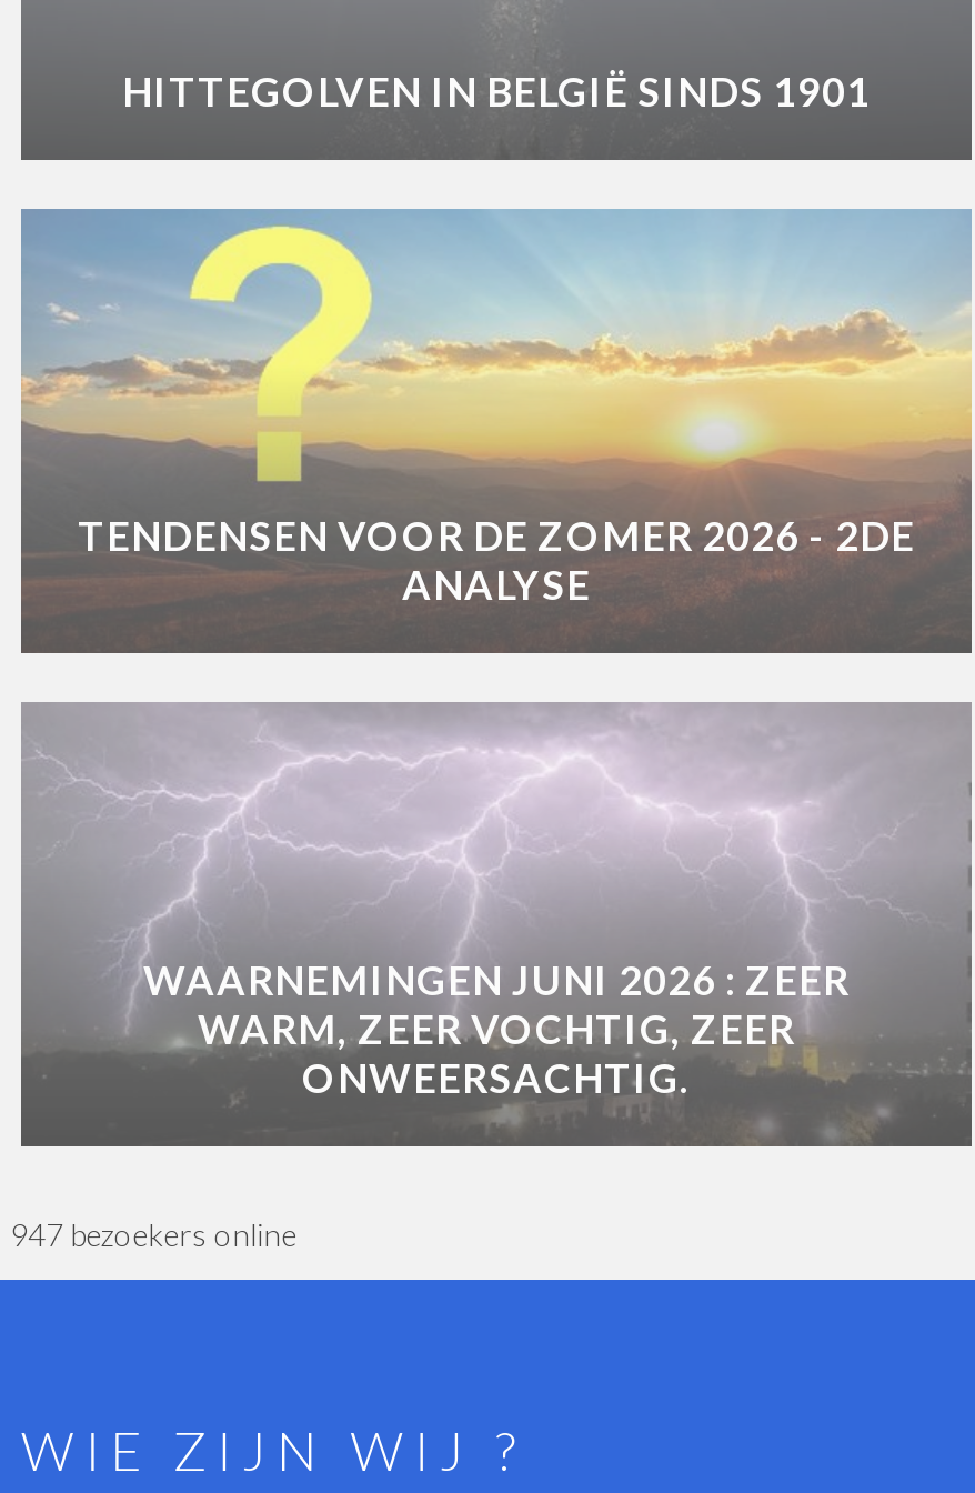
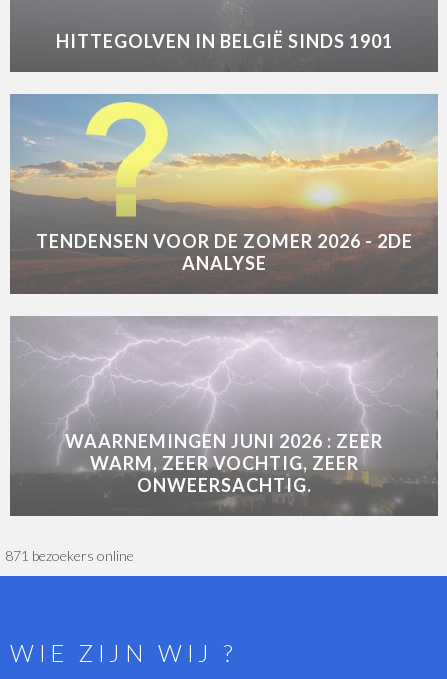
- 947 bezoekers online
+ 871 bezoekers online
